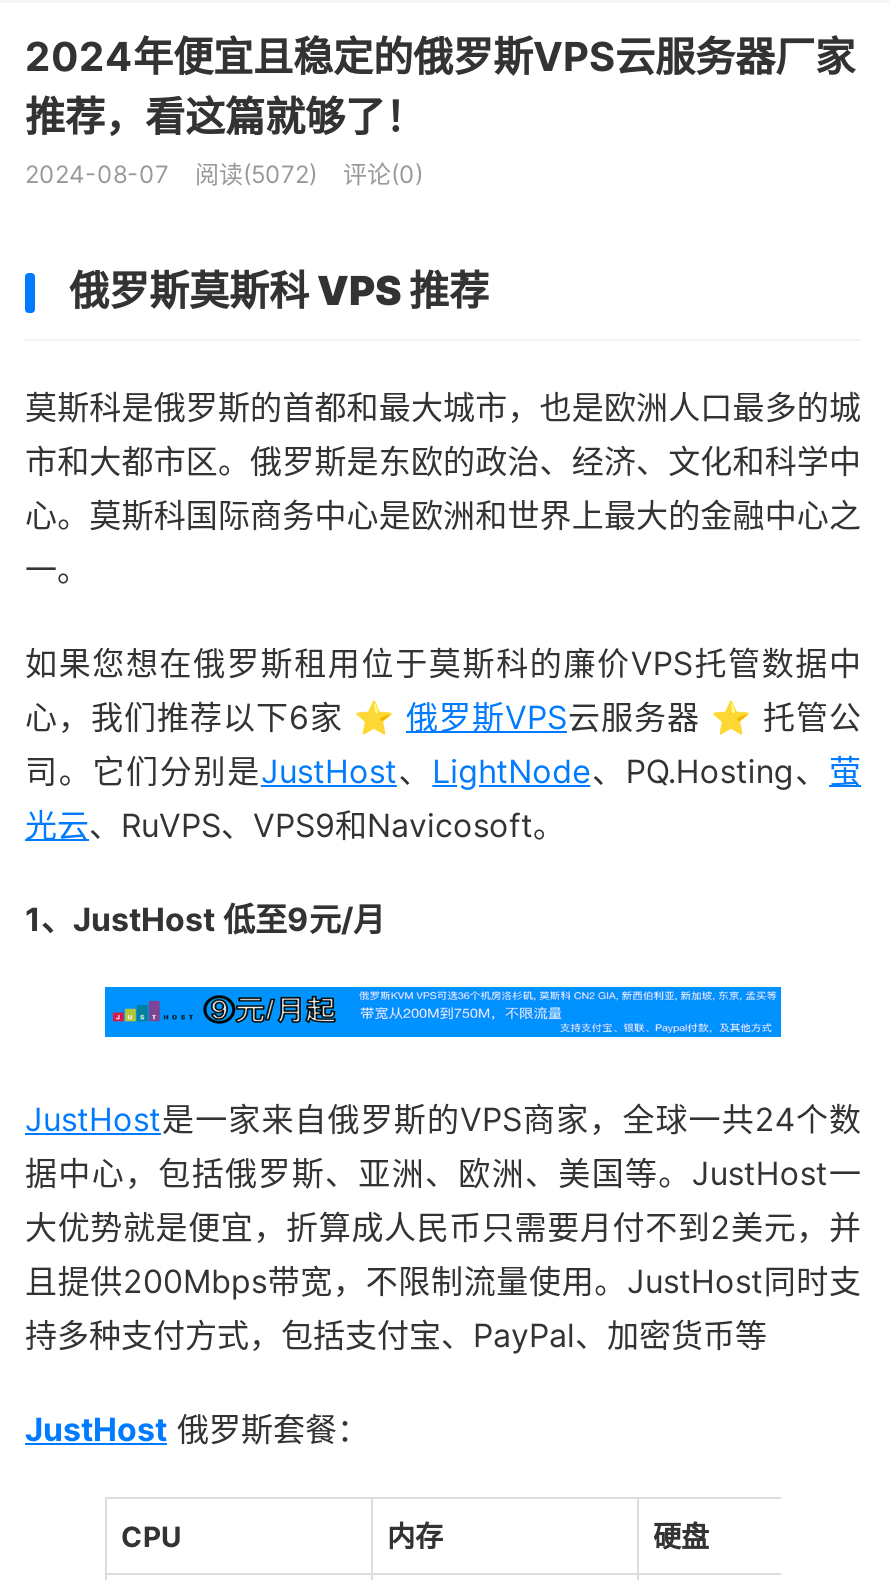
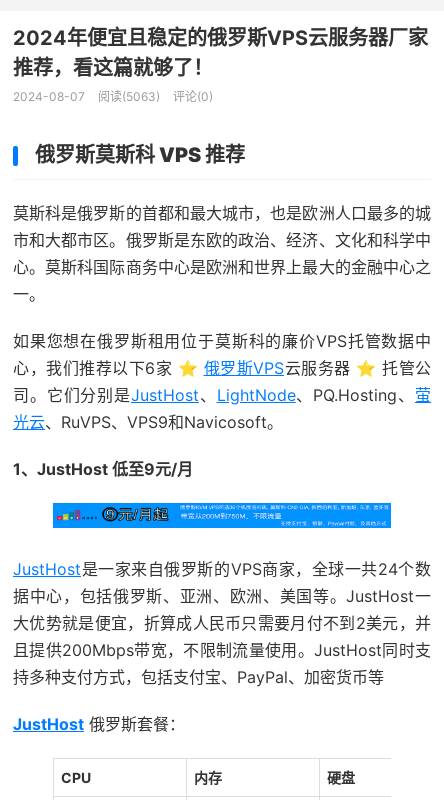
- 2024-08-07 阅读(5072) 评论(0)
+ 2024-08-07 阅读(5063) 评论(0)
